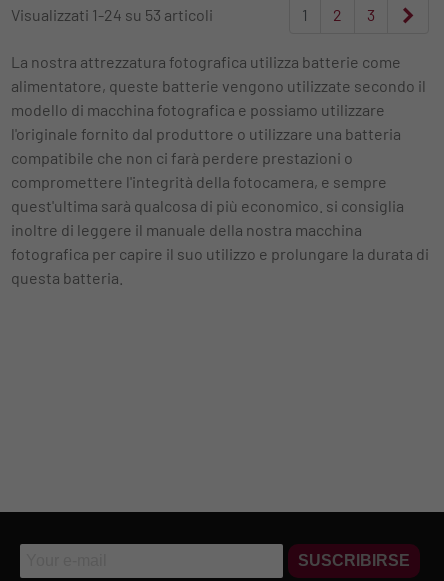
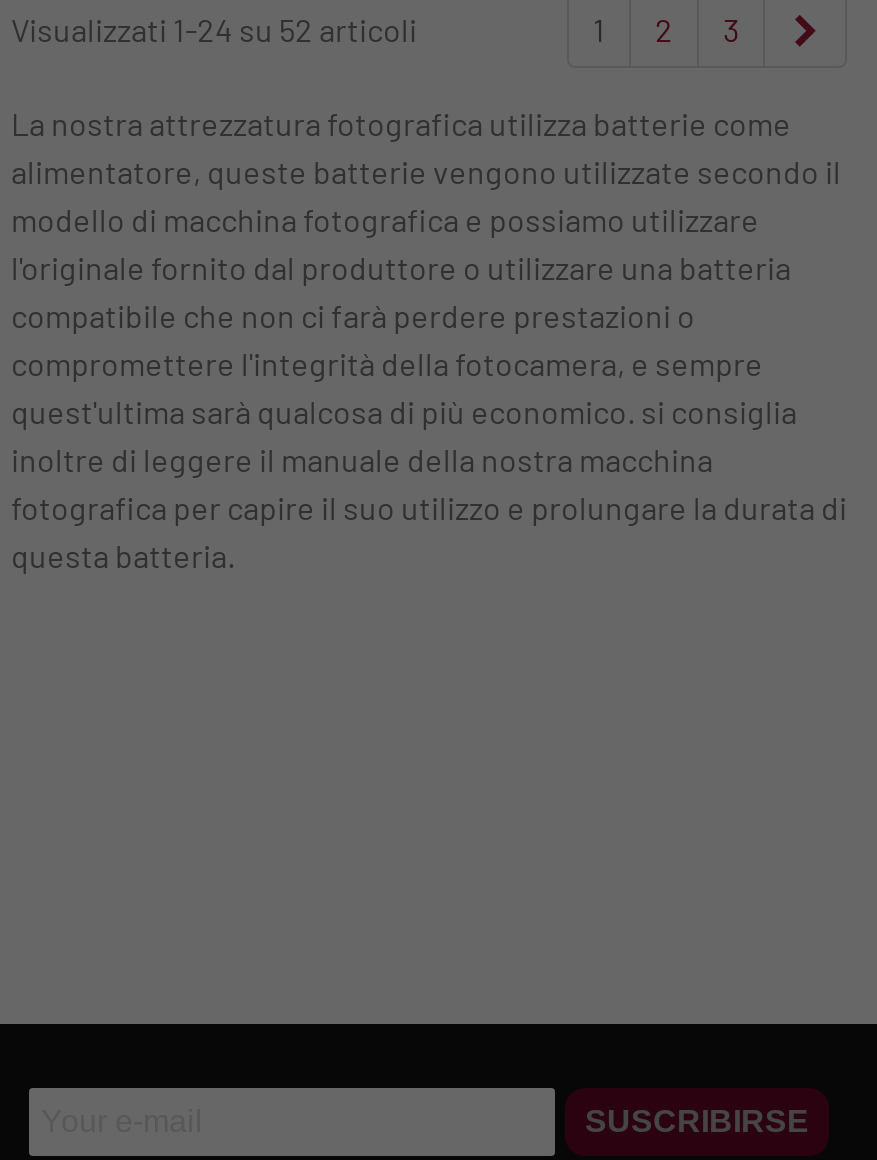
- Visualizzati 1-24 su 53 articoli
+ Visualizzati 1-24 su 52 articoli
